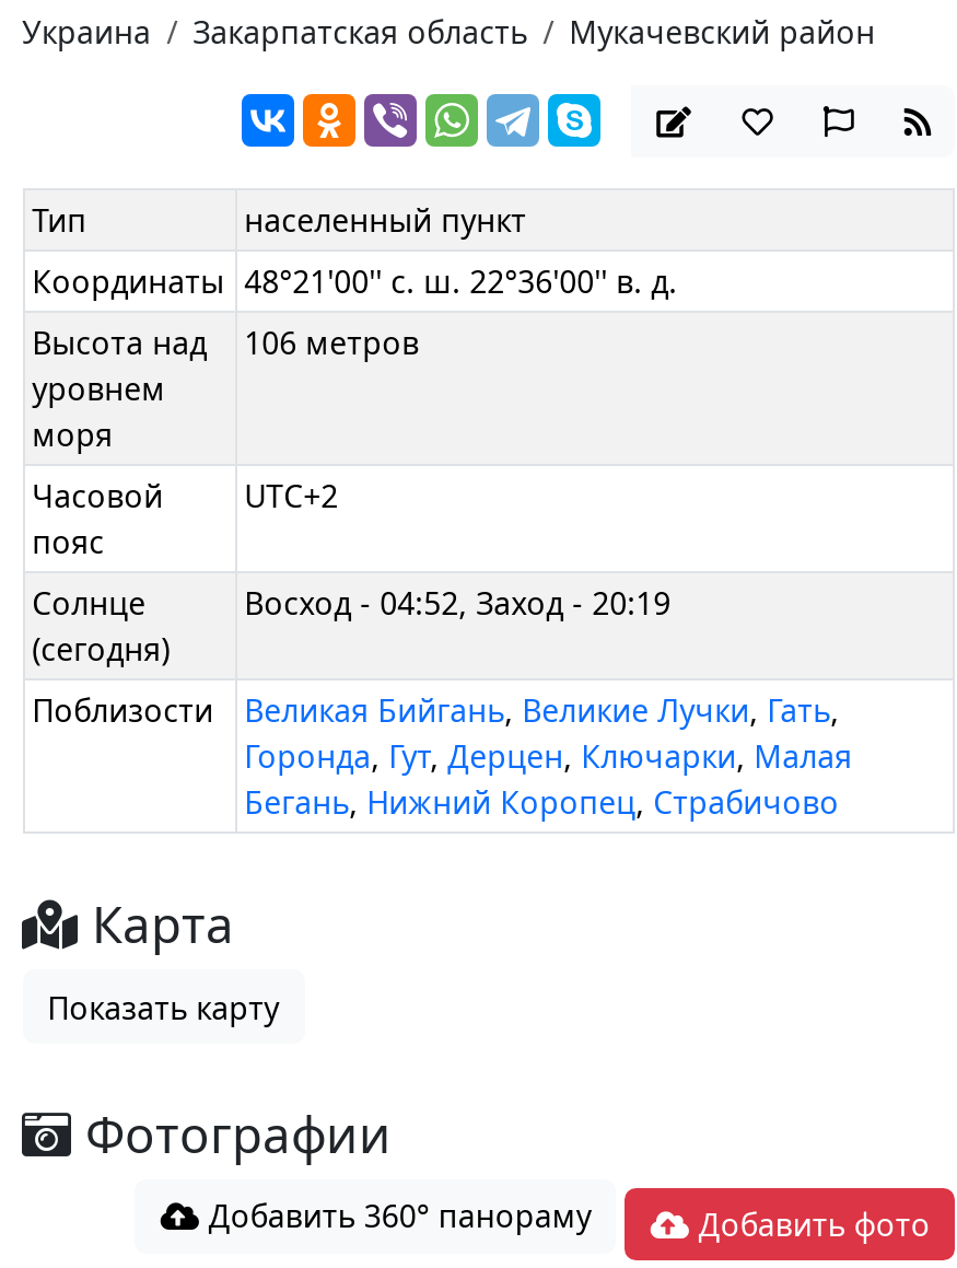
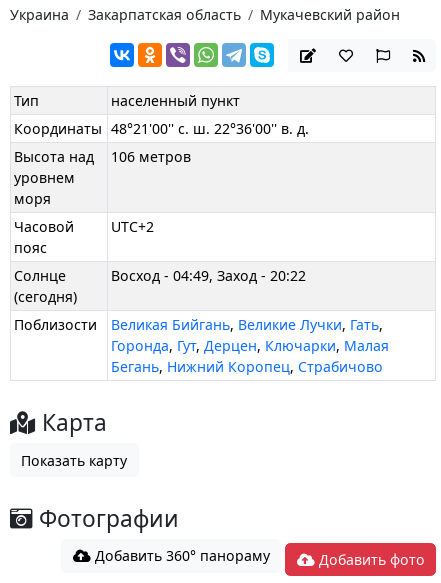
- Восход - 04:52, Заход - 20:19
+ Восход - 04:49, Заход - 20:22
